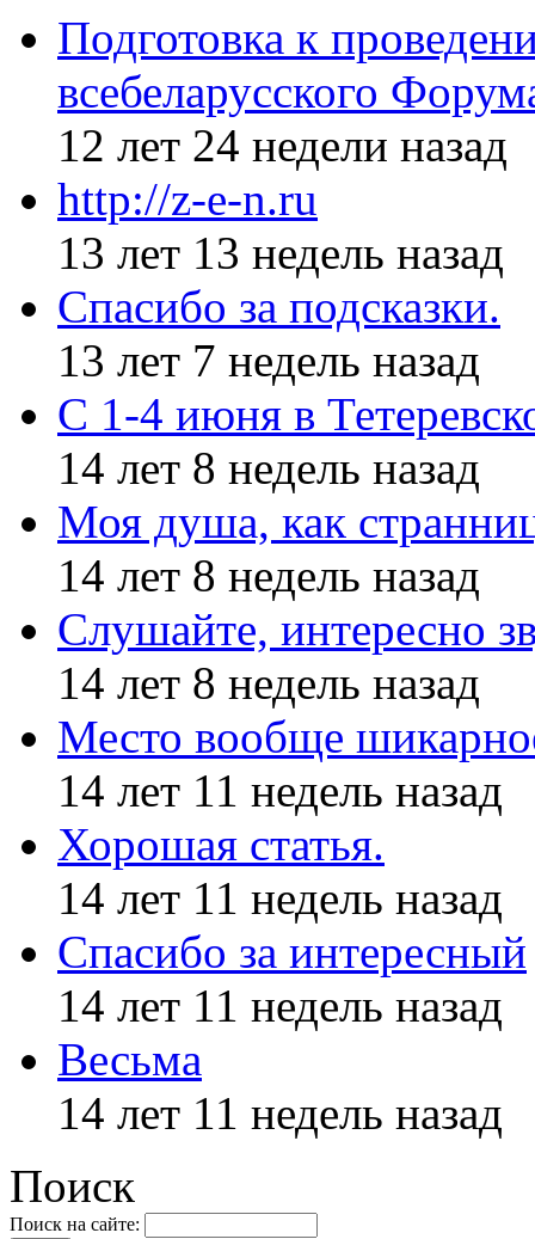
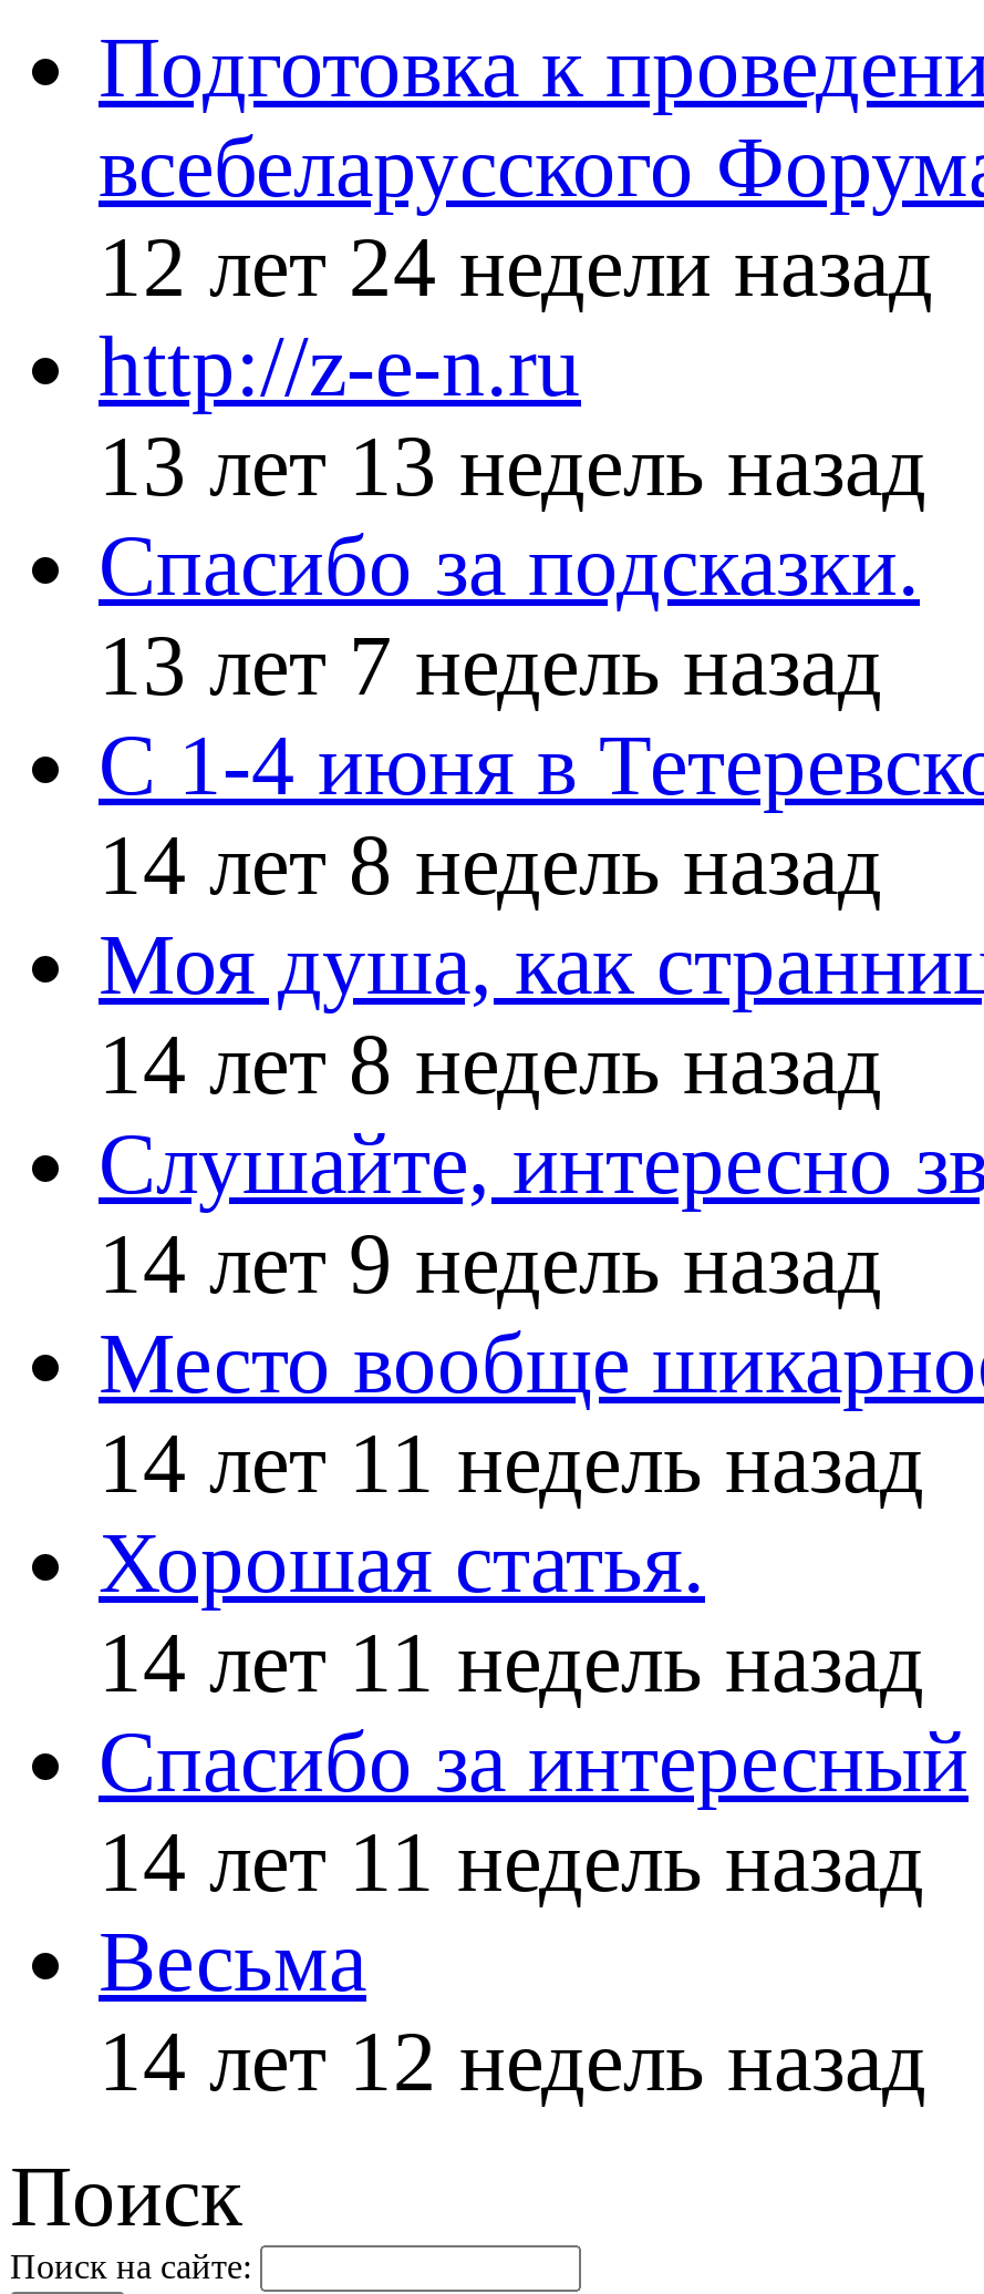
- 14 лет 8 недель назад
+ 14 лет 9 недель назад

- 14 лет 11 недель назад
+ 14 лет 12 недель назад
